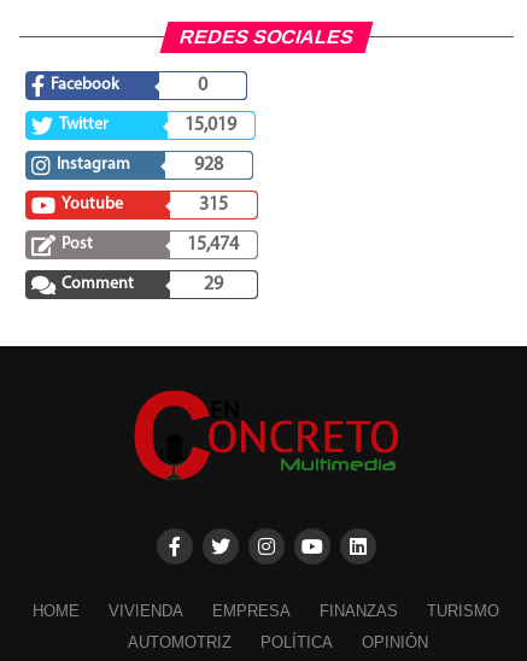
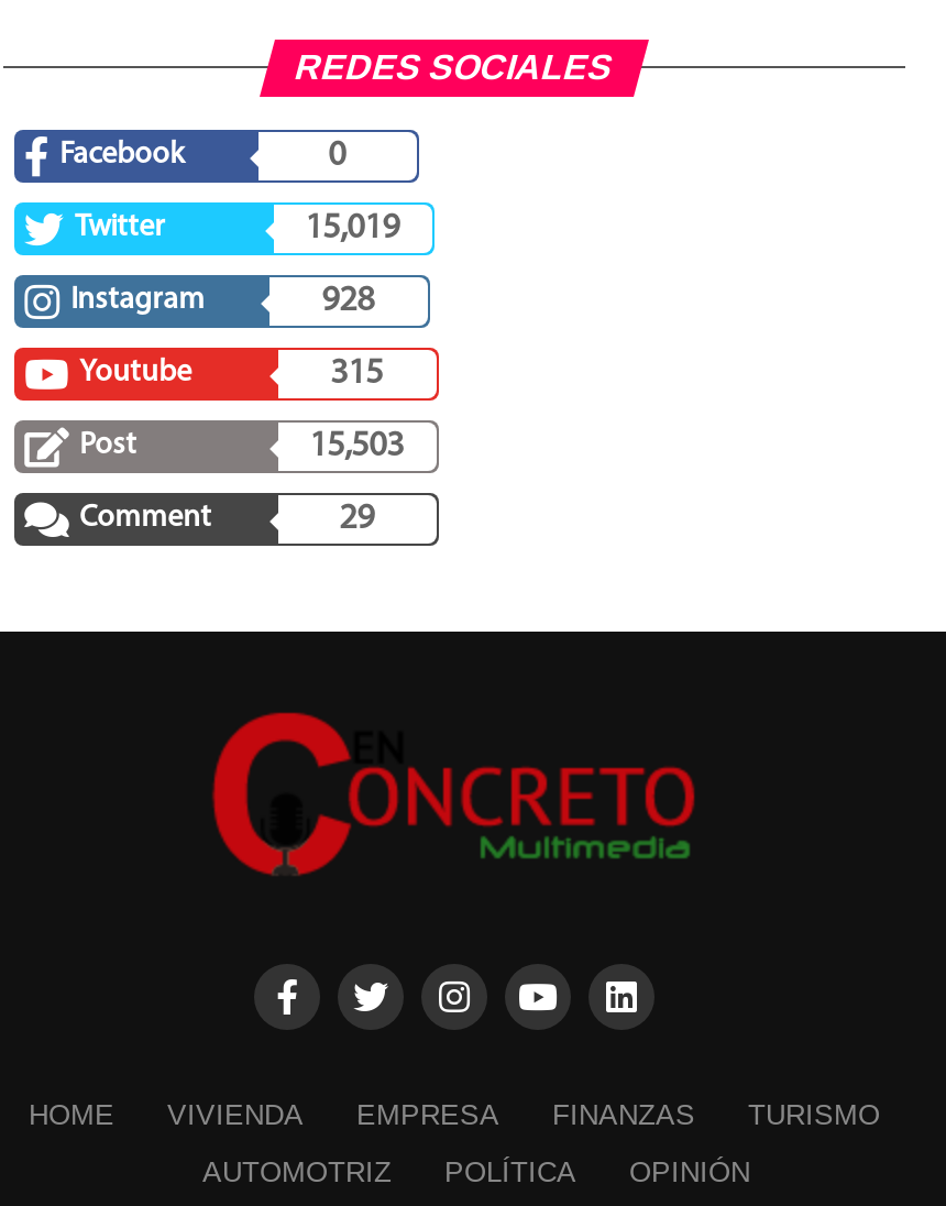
- 15,474
+ 15,503
